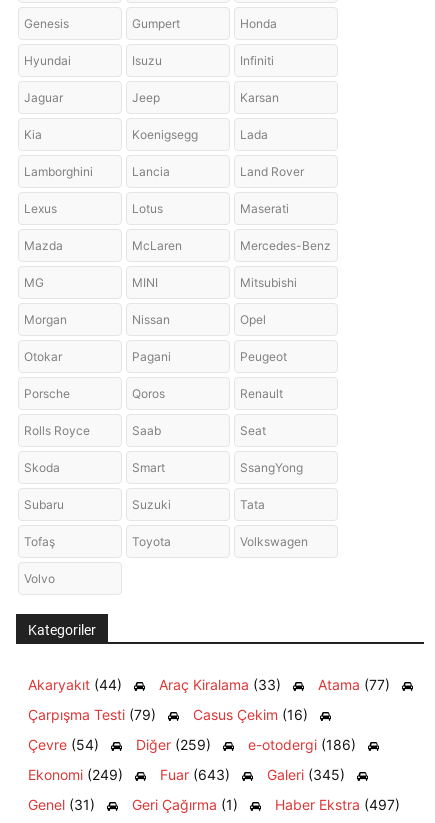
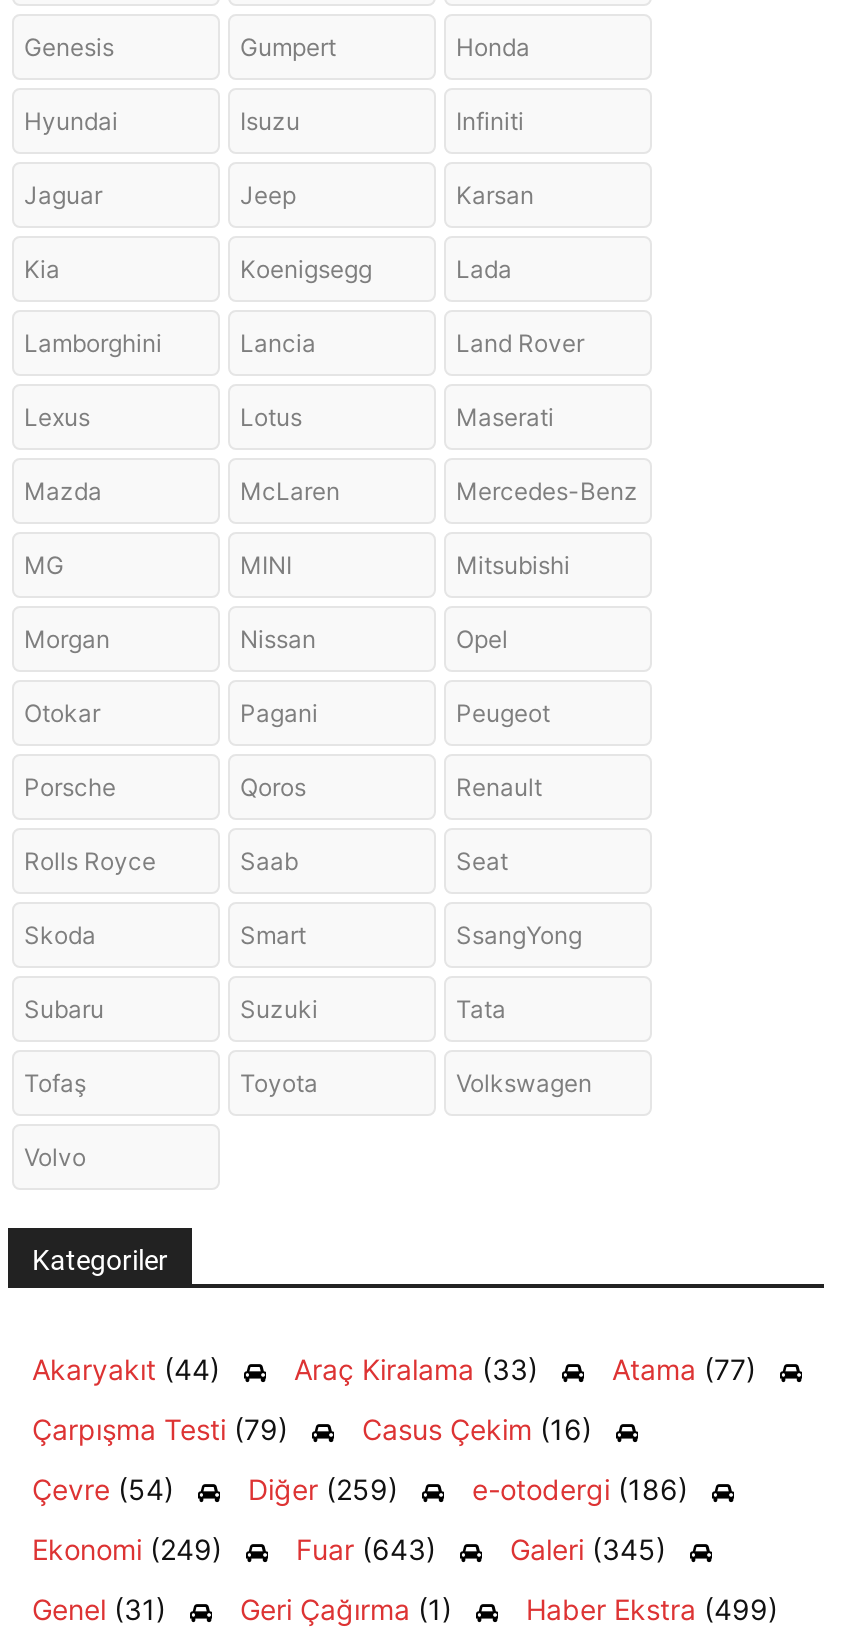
- Haber Ekstra (497)
+ Haber Ekstra (499)
